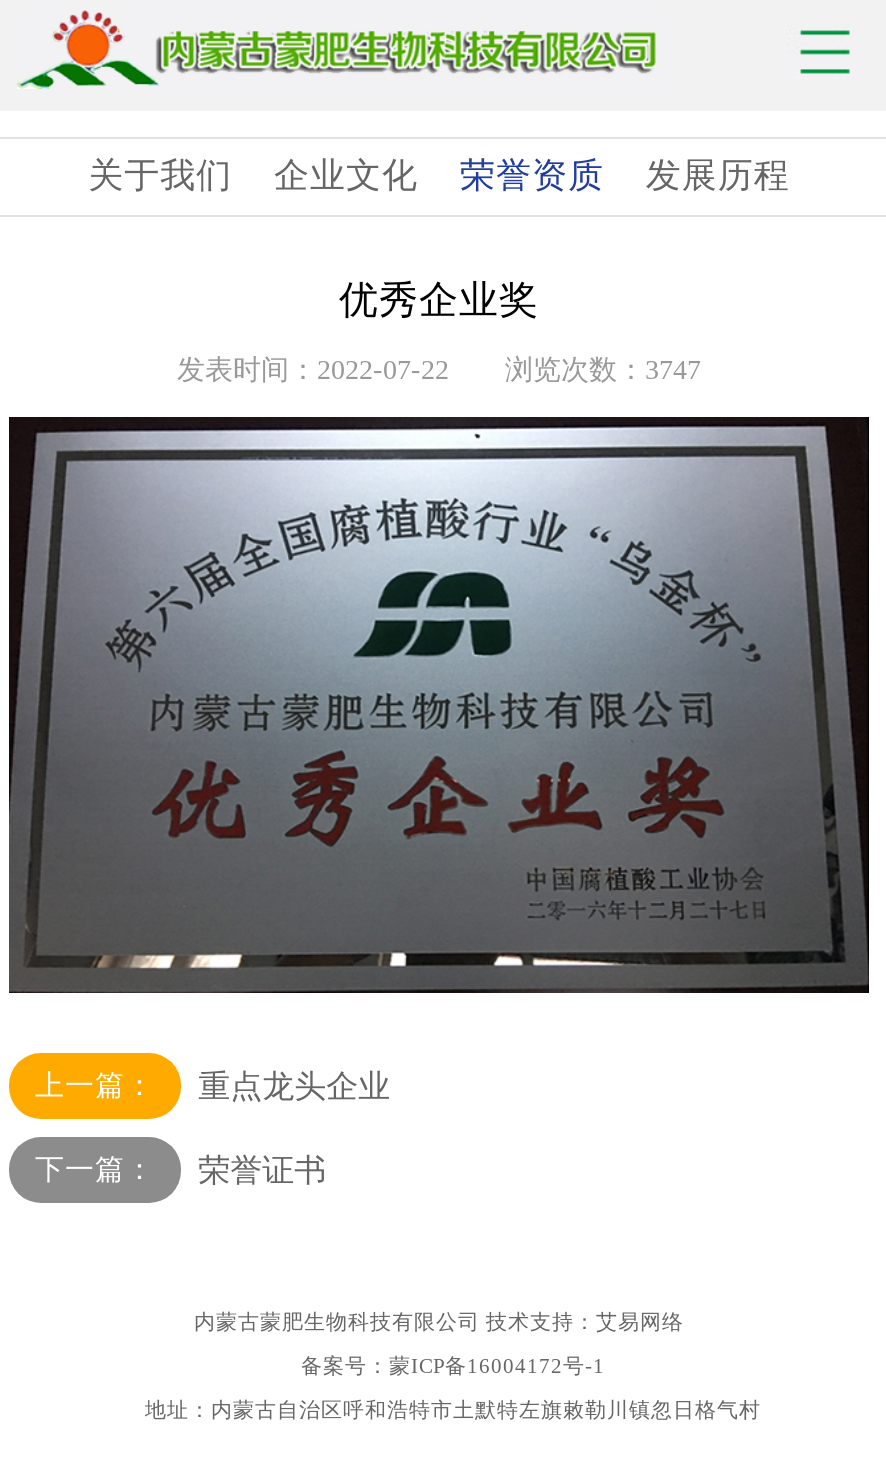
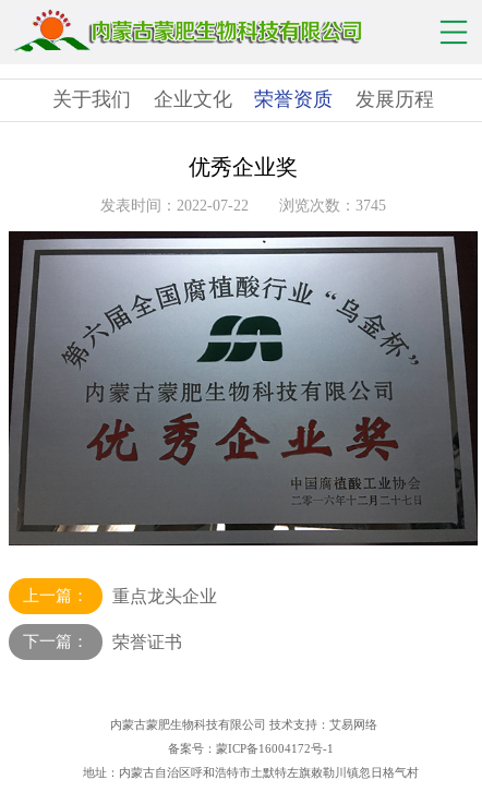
- 发表时间：2022-07-22 浏览次数：3747
+ 发表时间：2022-07-22 浏览次数：3745
